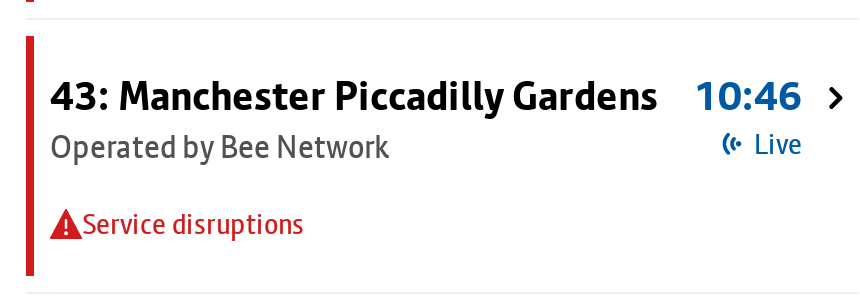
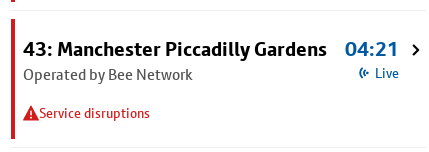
- 43: Manchester Piccadilly Gardens 10:46
+ 43: Manchester Piccadilly Gardens 04:21
